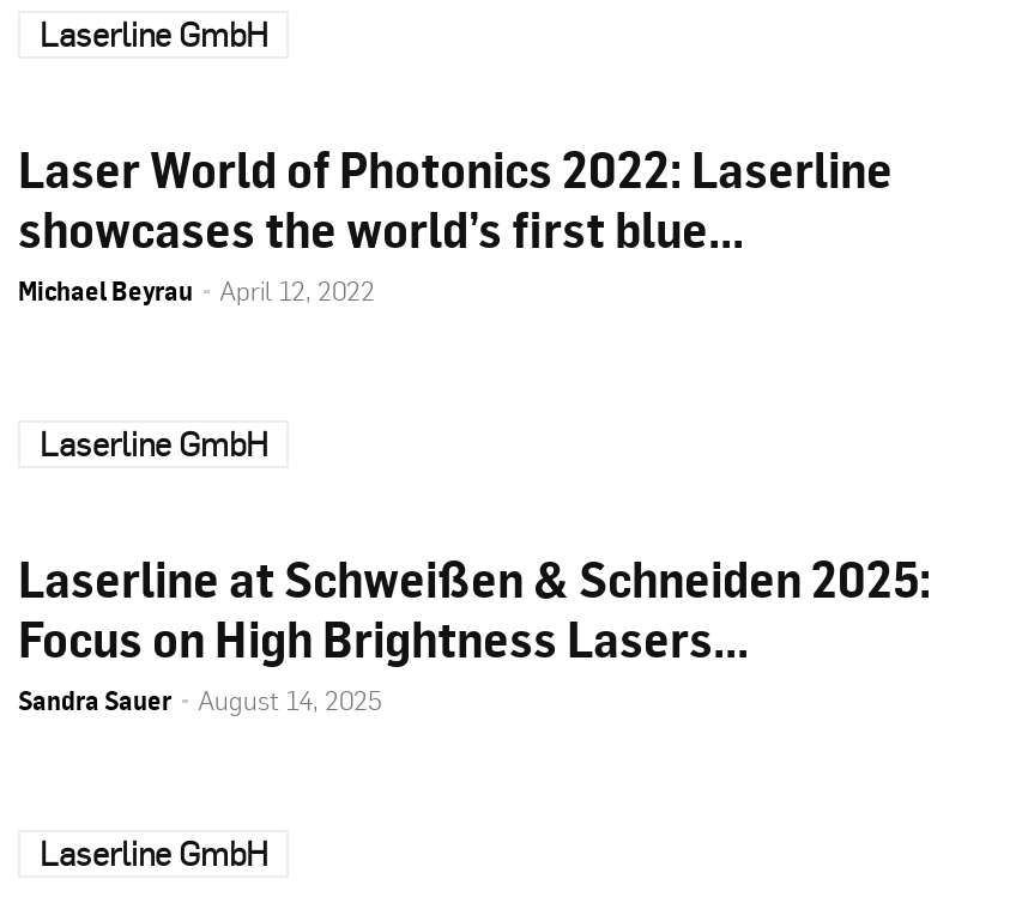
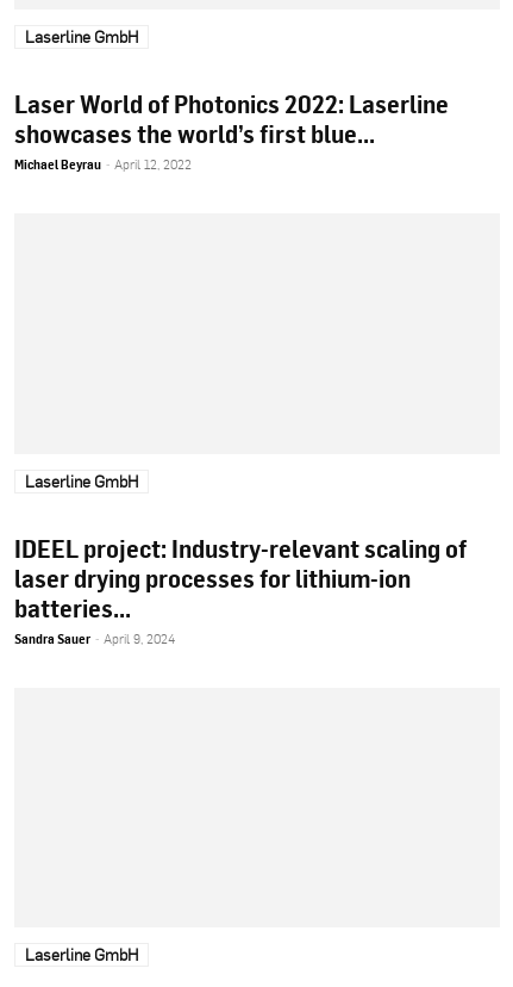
- Laserline at Schweißen & Schneiden 2025:
- Focus on High Brightness Lasers...
- Sandra Sauer - August 14, 2025
+ IDEEL project: Industry-relevant scaling of
+ laser drying processes for lithium-ion
+ batteries...
+ Sandra Sauer - April 9, 2024
